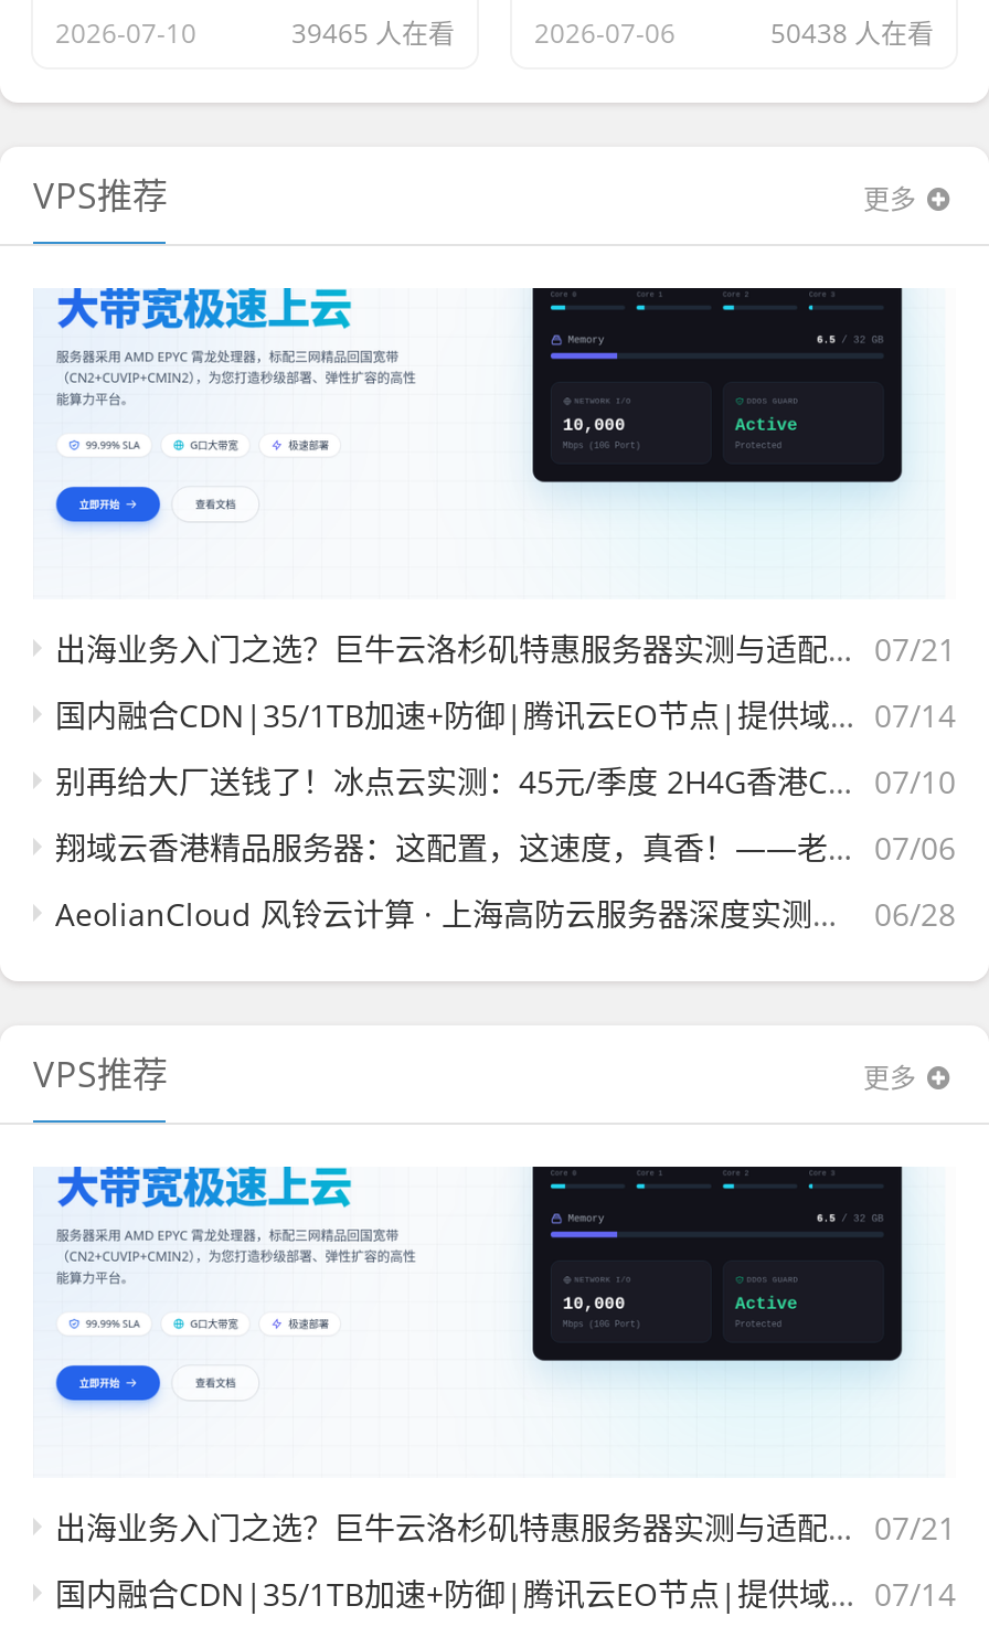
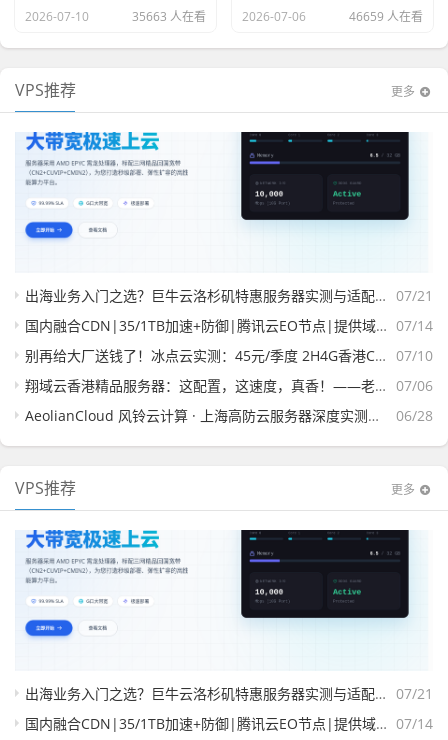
- 39465 人在看
+ 35663 人在看

- 50438 人在看
+ 46659 人在看
